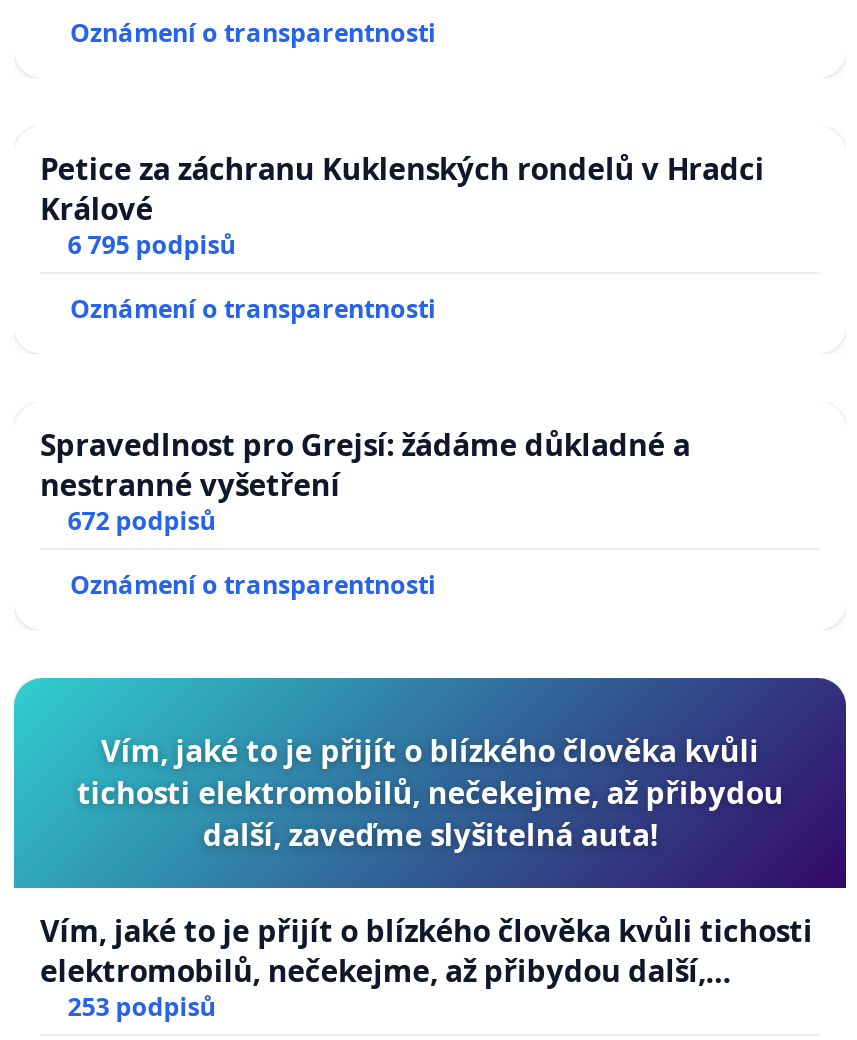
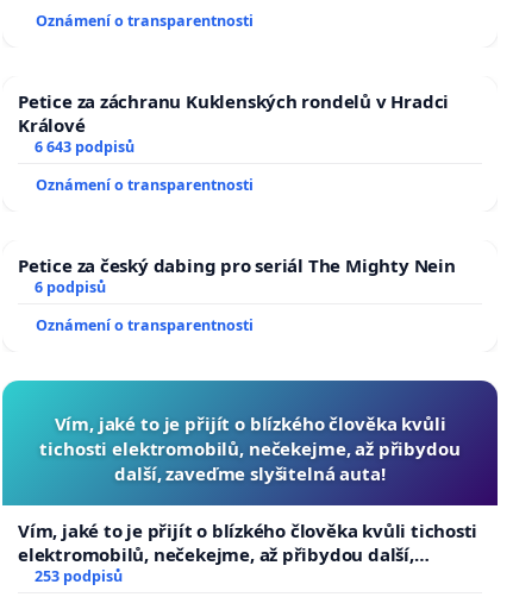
- 6 795 podpisů
+ 6 643 podpisů

- Spravedlnost pro Grejsí: žádáme důkladné a
- nestranné vyšetření
- 672 podpisů
+ Petice za český dabing pro seriál The Mighty Nein
+ 6 podpisů
